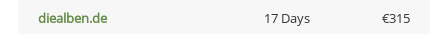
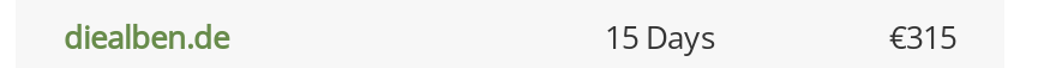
- 17 Days
+ 15 Days
